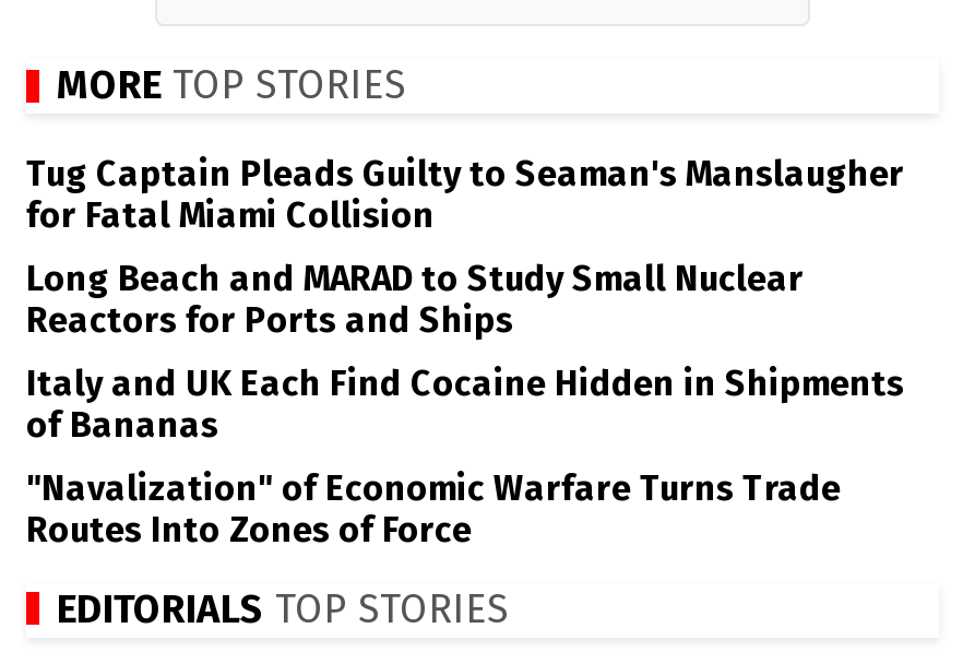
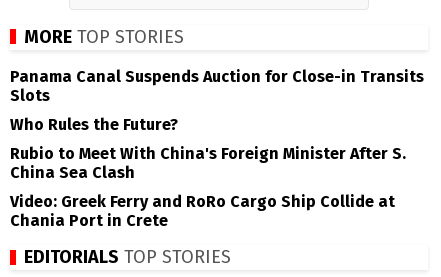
- Tug Captain Pleads Guilty to Seaman's Manslaugher
- for Fatal Miami Collision
+ Panama Canal Suspends Auction for Close-in Transits
+ Slots

- Long Beach and MARAD to Study Small Nuclear
- Reactors for Ports and Ships
+ Who Rules the Future?

- Italy and UK Each Find Cocaine Hidden in Shipments
- of Bananas
+ Rubio to Meet With China's Foreign Minister After S.
+ China Sea Clash

- "Navalization" of Economic Warfare Turns Trade
- Routes Into Zones of Force
+ Video: Greek Ferry and RoRo Cargo Ship Collide at
+ Chania Port in Crete
